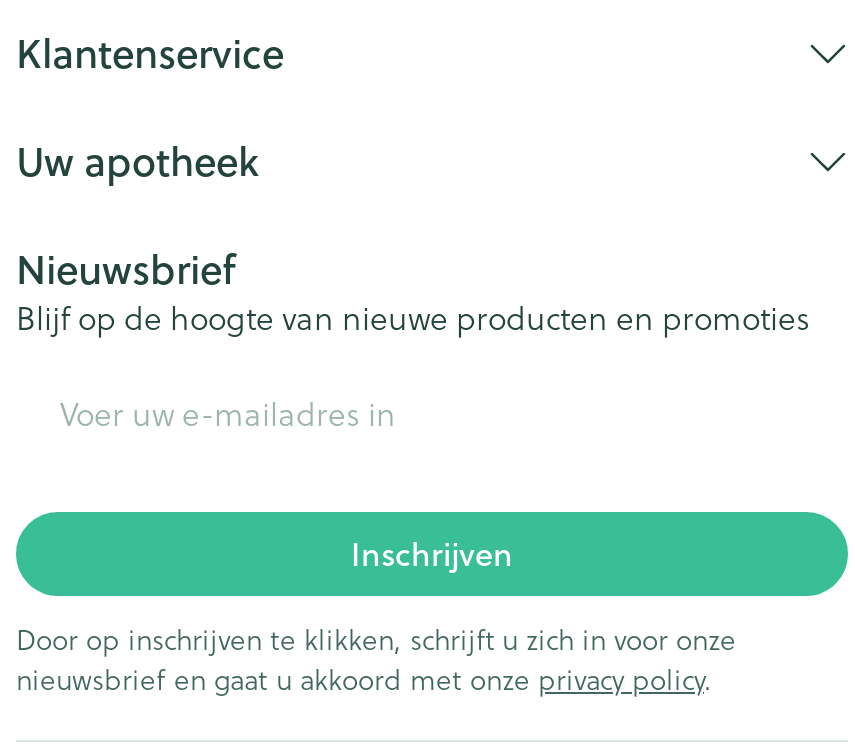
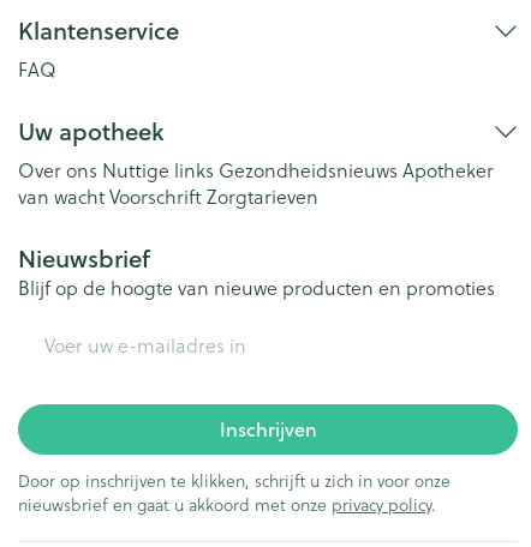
+ FAQ

+ Over ons Nuttige links Gezondheidsnieuws Apotheker
+ van wacht Voorschrift Zorgtarieven
